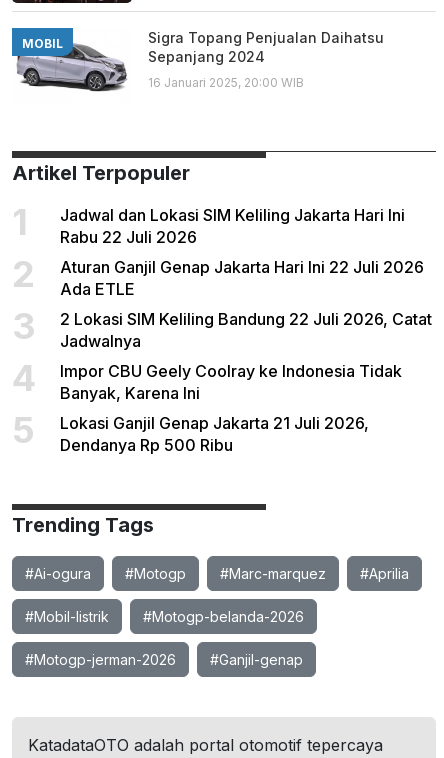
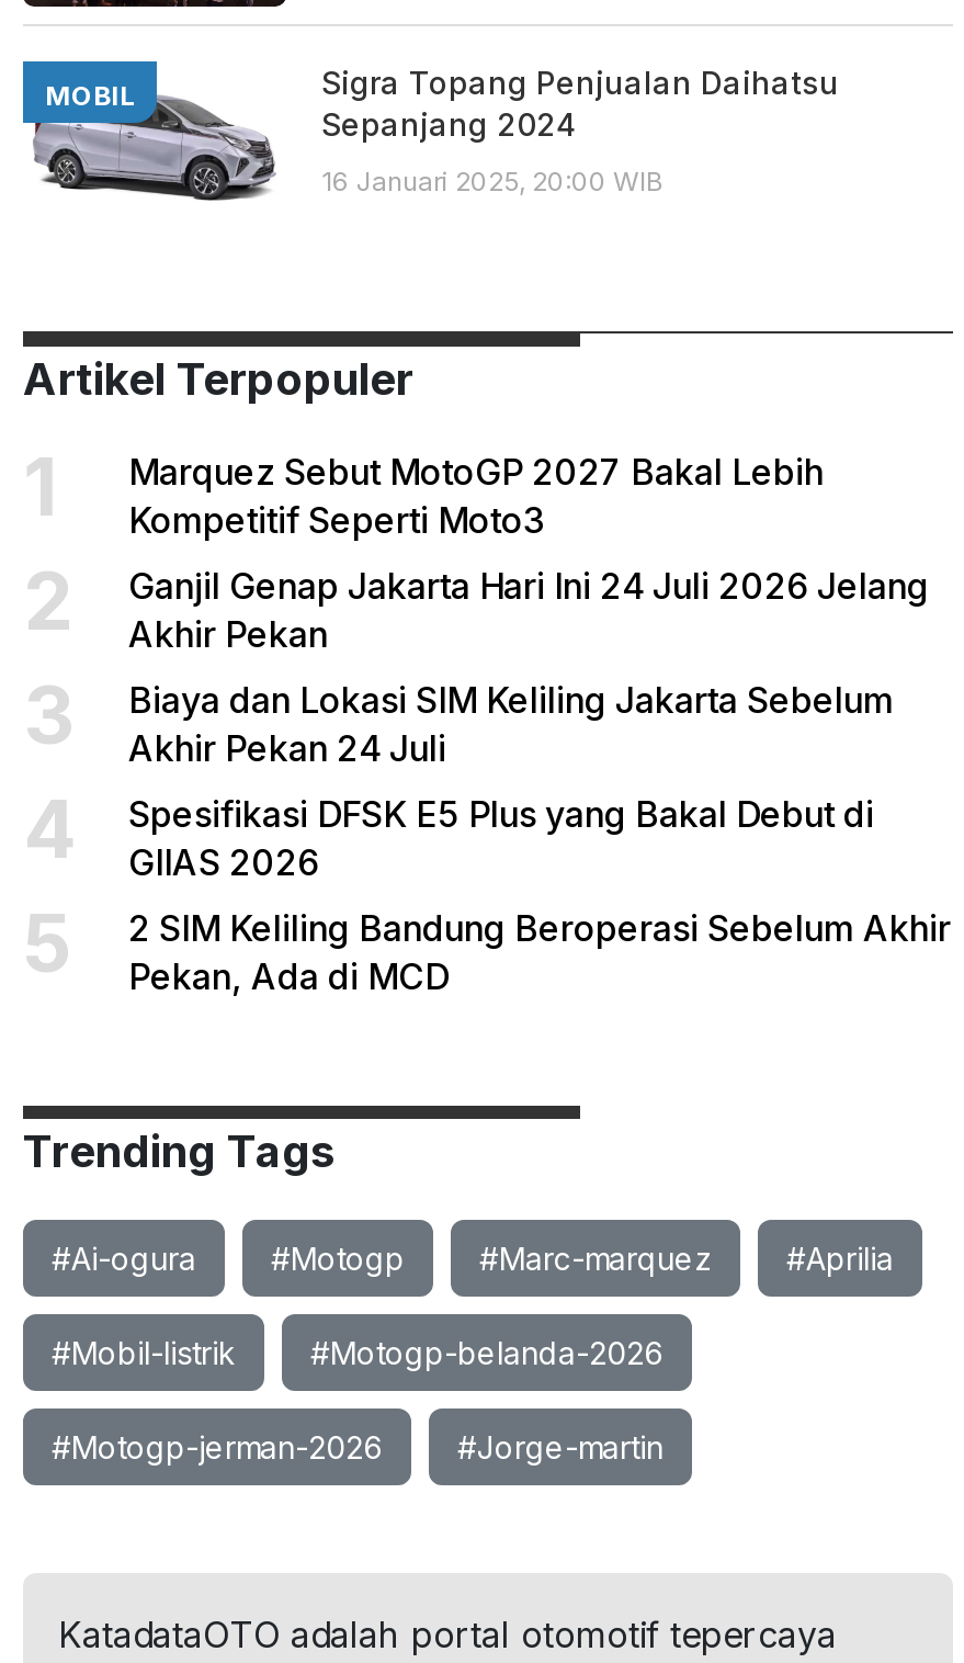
- Jadwal dan Lokasi SIM Keliling Jakarta Hari Ini
- Rabu 22 Juli 2026
+ Marquez Sebut MotoGP 2027 Bakal Lebih
+ Kompetitif Seperti Moto3

- Aturan Ganjil Genap Jakarta Hari Ini 22 Juli 2026
- Ada ETLE
+ Ganjil Genap Jakarta Hari Ini 24 Juli 2026 Jelang
+ Akhir Pekan

- 2 Lokasi SIM Keliling Bandung 22 Juli 2026, Catat
- Jadwalnya
+ Biaya dan Lokasi SIM Keliling Jakarta Sebelum
+ Akhir Pekan 24 Juli

- Impor CBU Geely Coolray ke Indonesia Tidak
- Banyak, Karena Ini
+ Spesifikasi DFSK E5 Plus yang Bakal Debut di
+ GIIAS 2026

- Lokasi Ganjil Genap Jakarta 21 Juli 2026,
- Dendanya Rp 500 Ribu
+ 2 SIM Keliling Bandung Beroperasi Sebelum Akhir
+ Pekan, Ada di MCD

- #Ganjil-genap
+ #Jorge-martin
